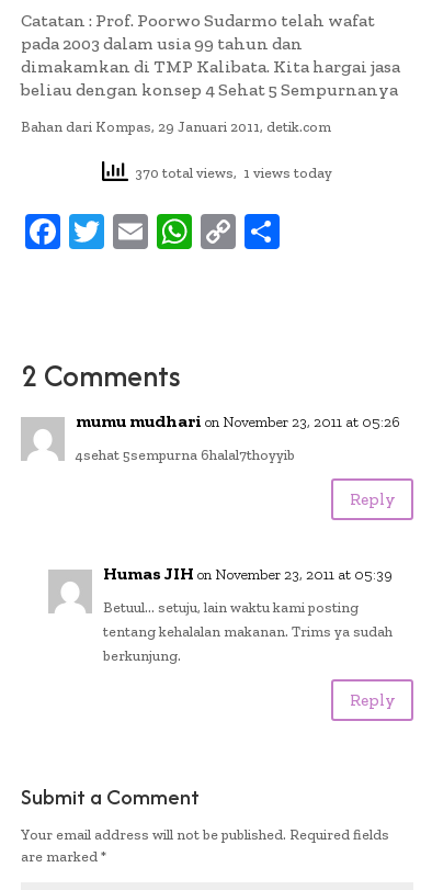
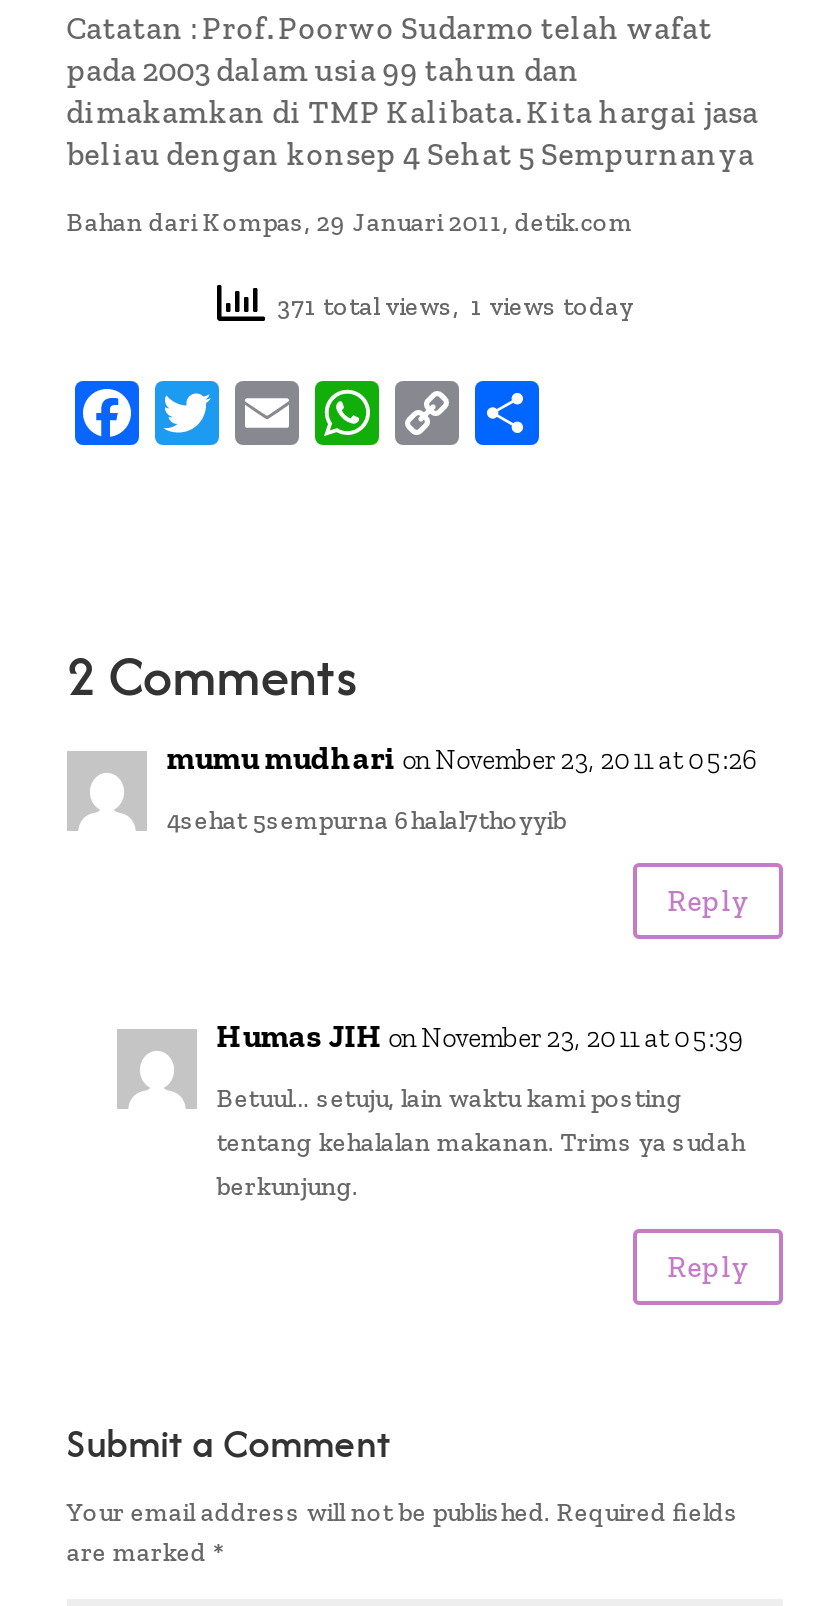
- 370 total views, 1 views today
+ 371 total views, 1 views today
